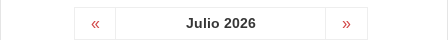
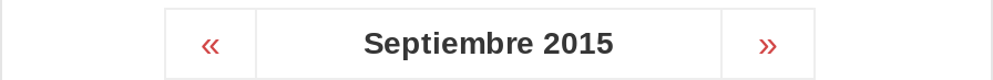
- Julio 2026
+ Septiembre 2015
